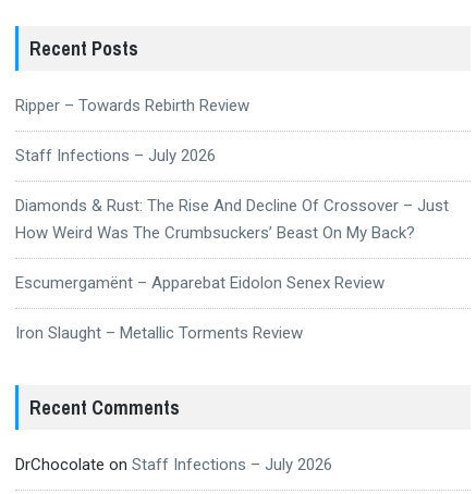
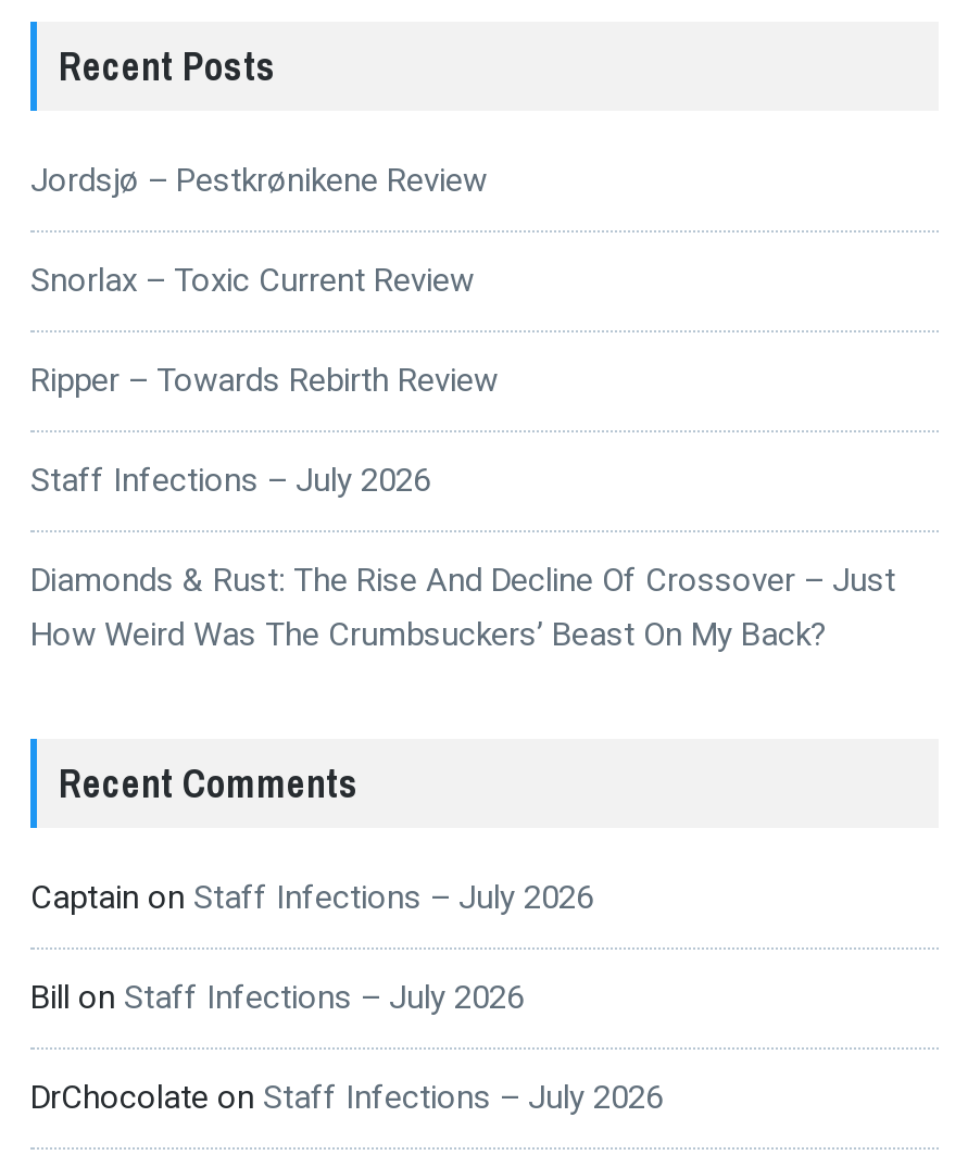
+ Jordsjø – Pestkrønikene Review
+ Snorlax – Toxic Current Review

- Escumergamënt – Apparebat Eidolon Senex Review
- Iron Slaught – Metallic Torments Review

+ Captain on Staff Infections – July 2026
+ Bill on Staff Infections – July 2026
